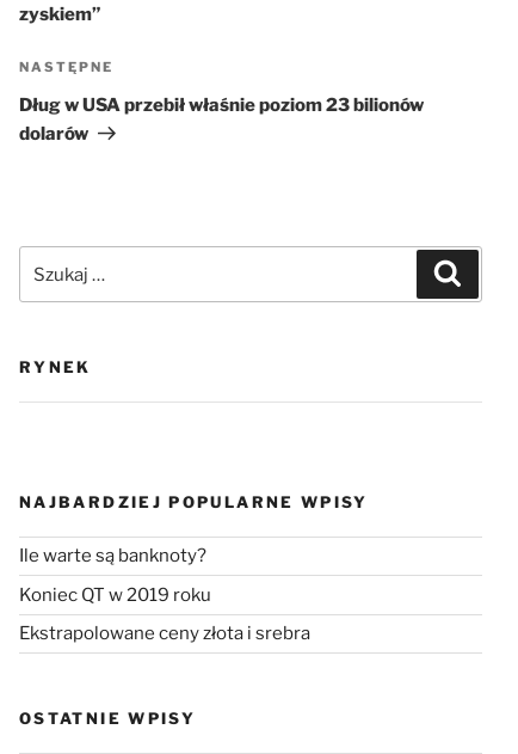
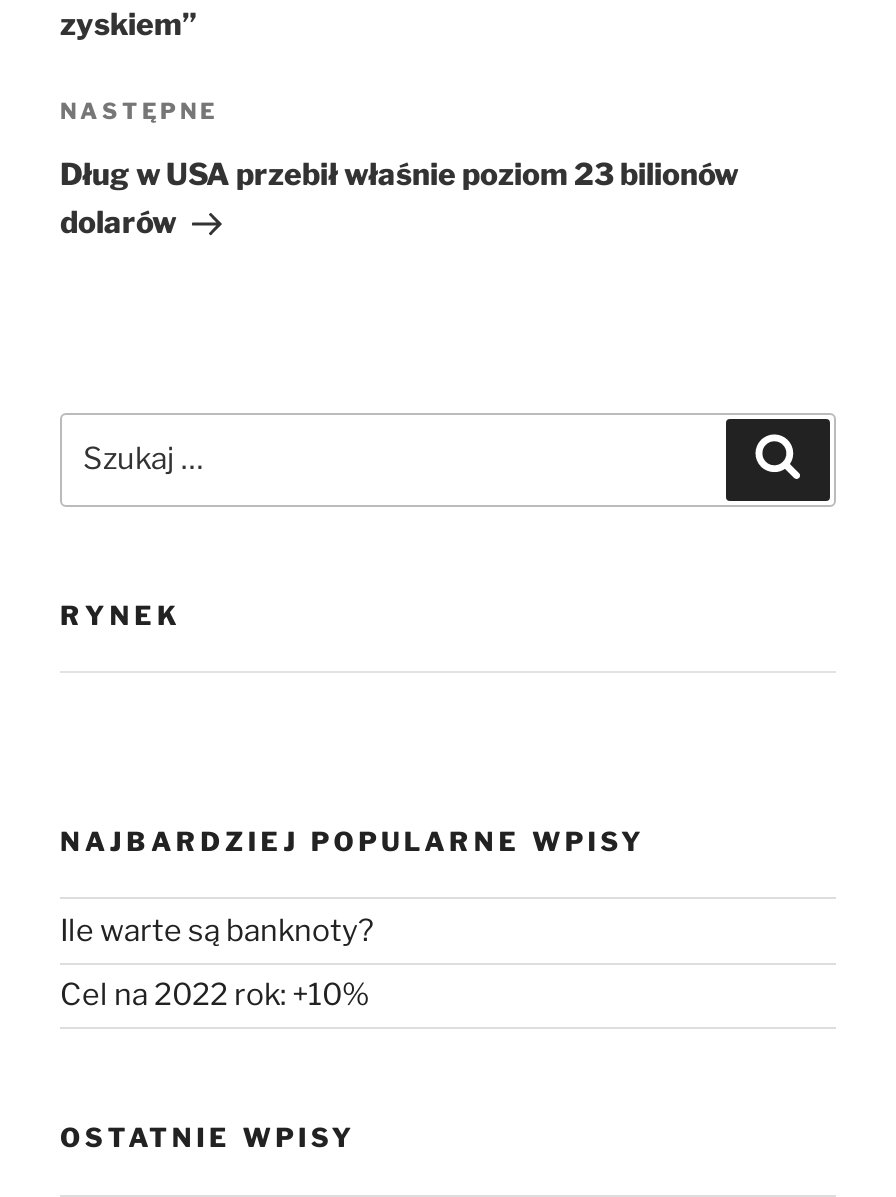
- Koniec QT w 2019 roku
- Ekstrapolowane ceny złota i srebra
+ Cel na 2022 rok: +10%
